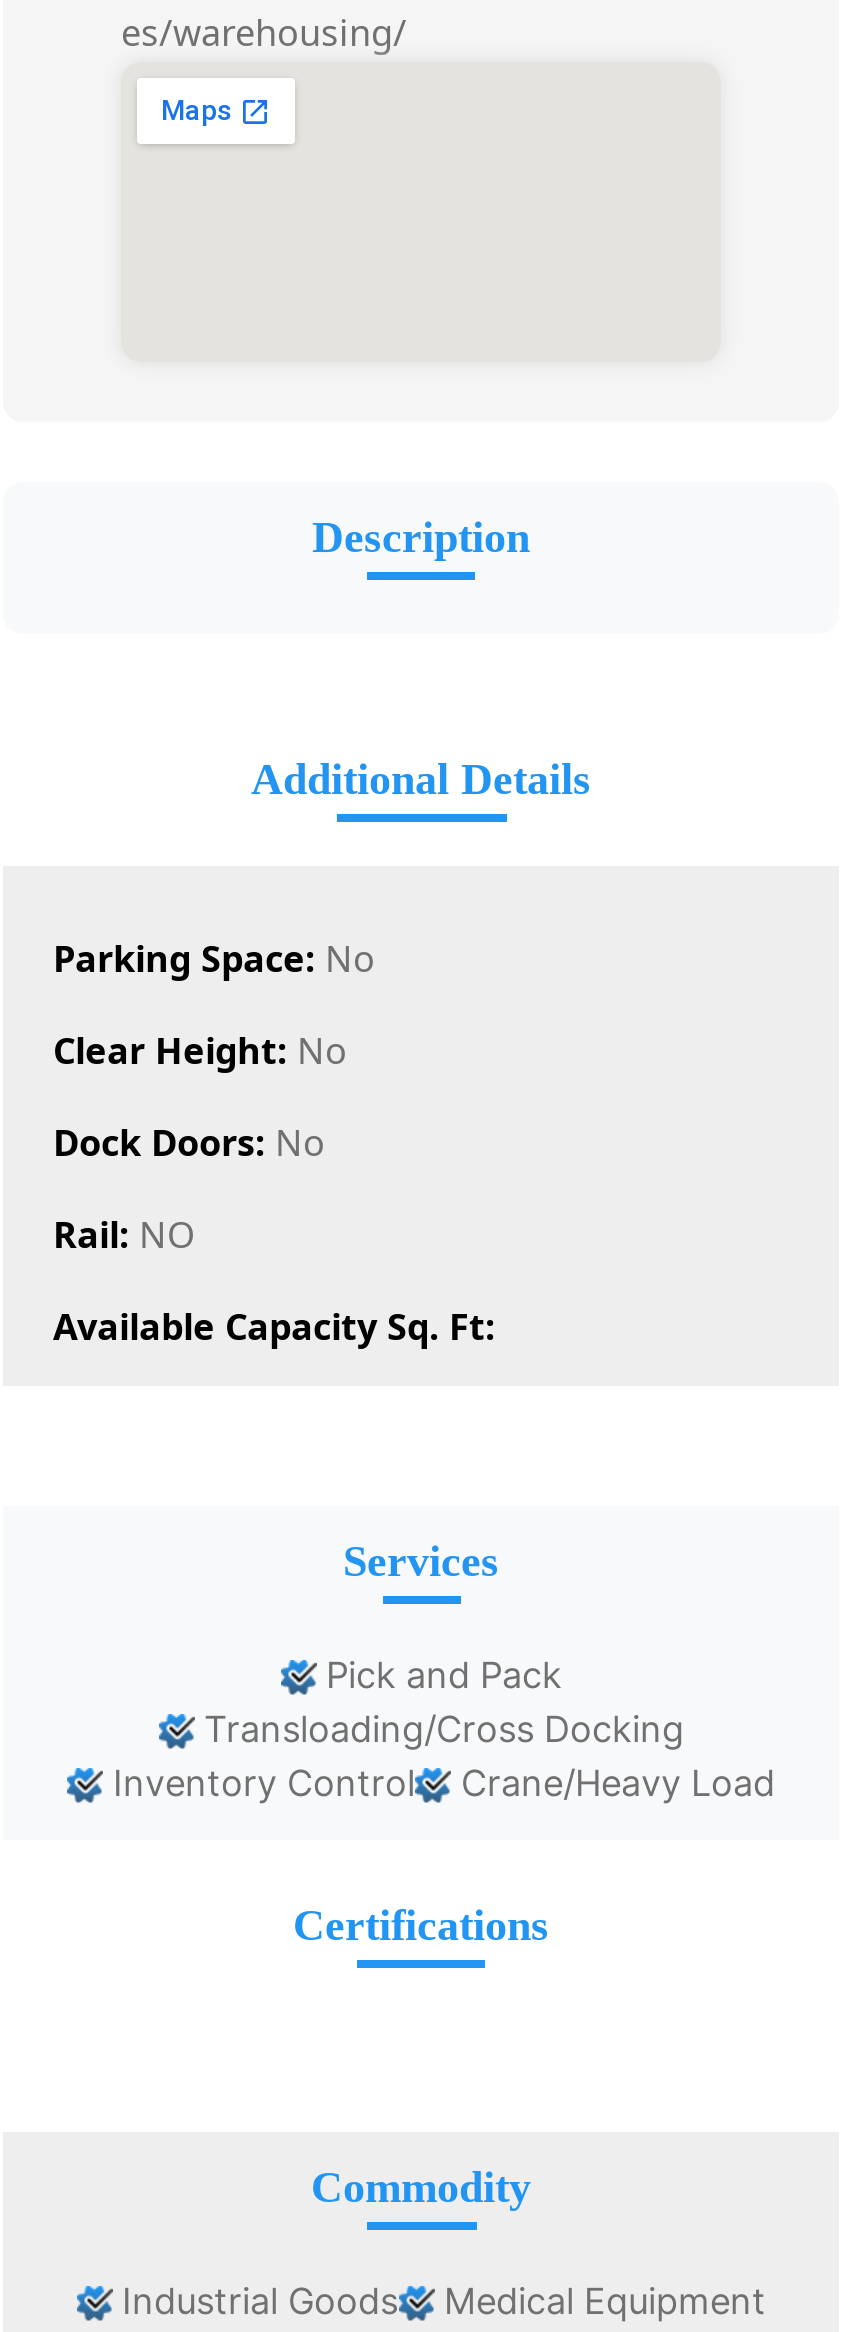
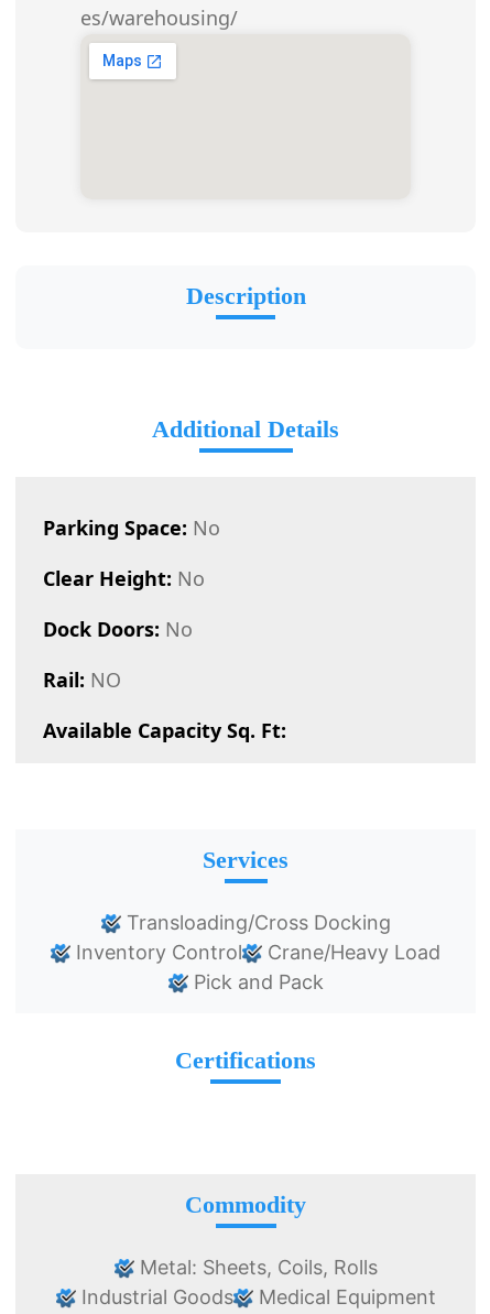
moved down: Pick and Pack

moved up: Transloading/Cross Docking | Inventory Control | Crane/Heavy Load

+ Metal: Sheets, Coils, Rolls
